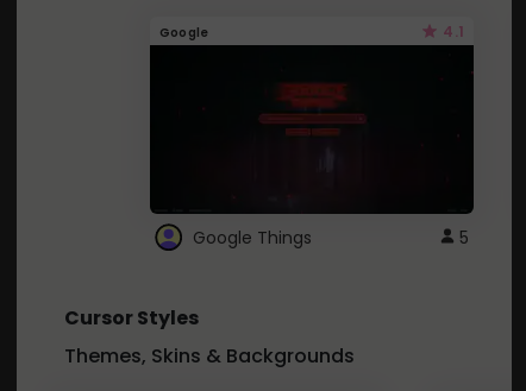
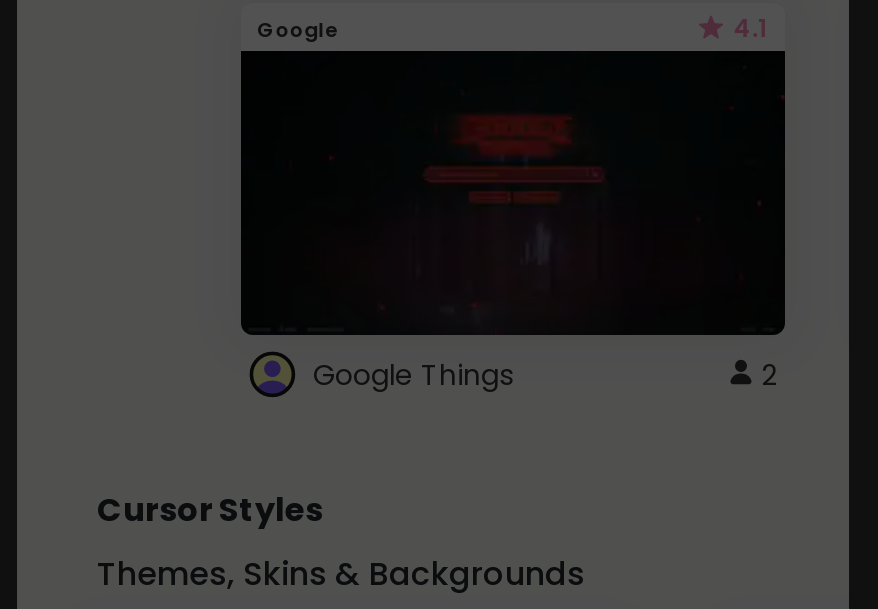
- 5
+ 2
